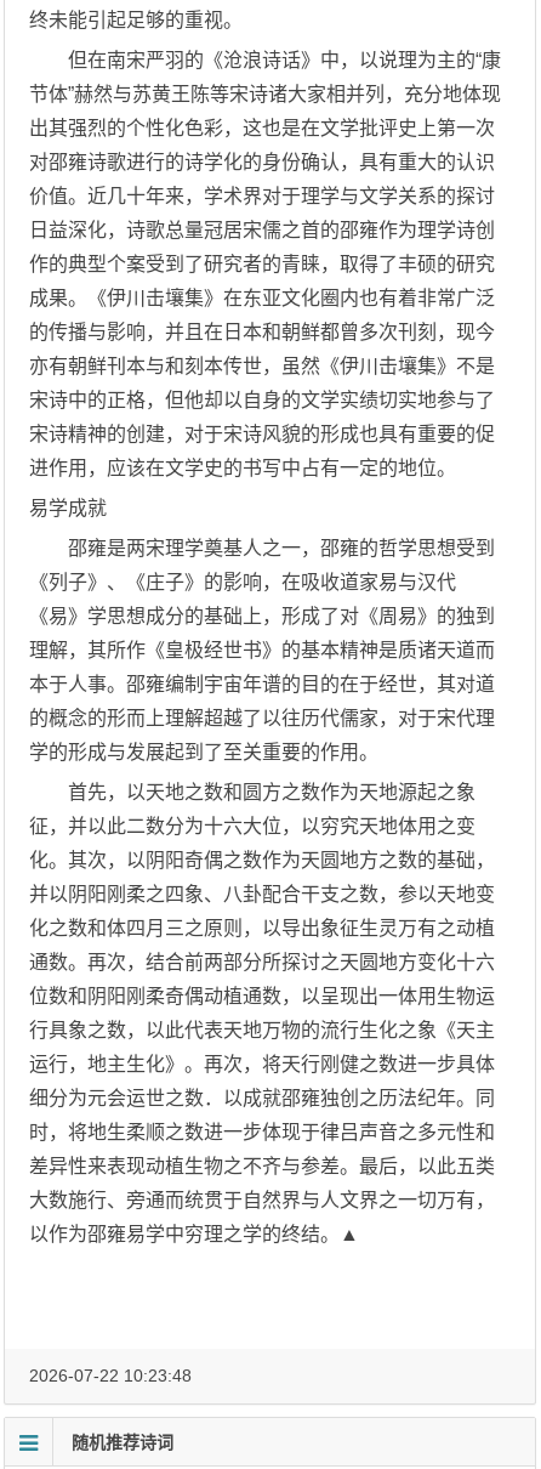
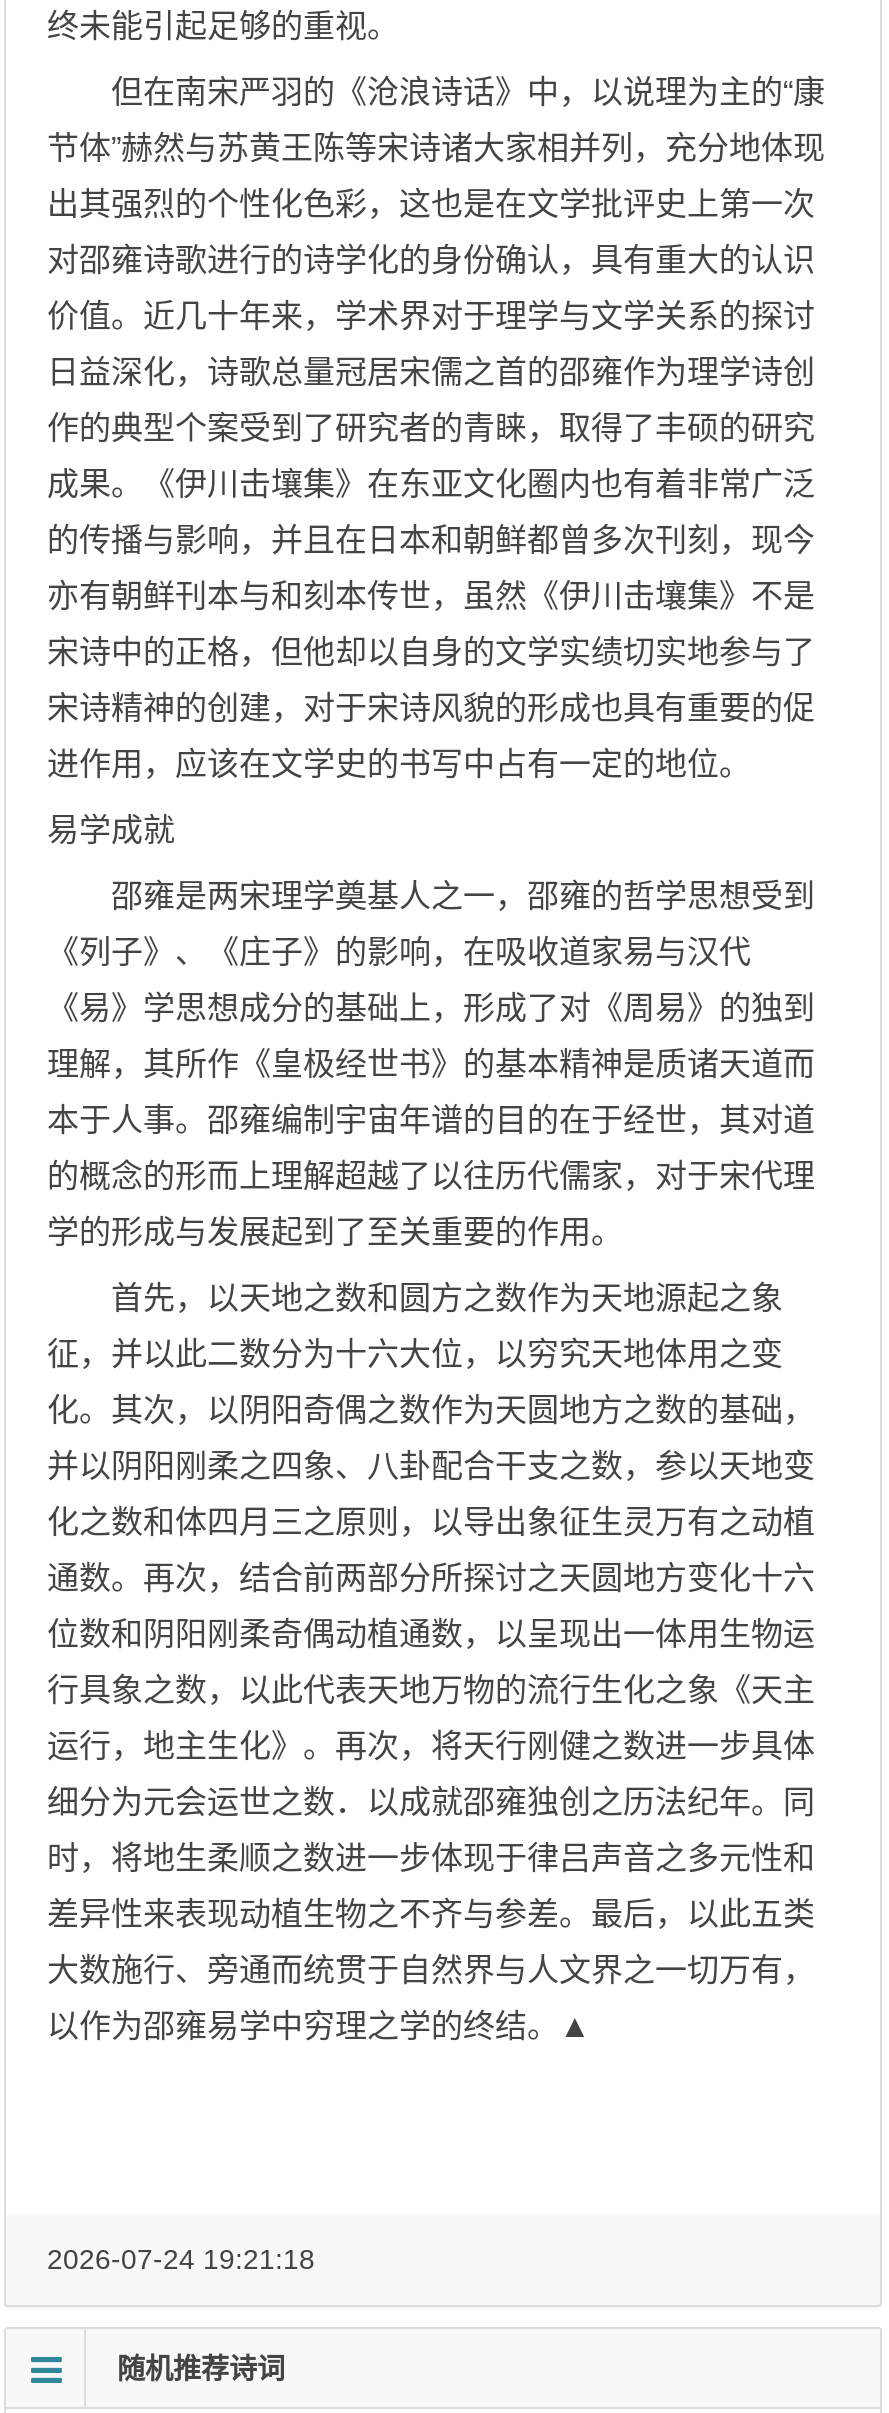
- 2026-07-22 10:23:48
+ 2026-07-24 19:21:18
